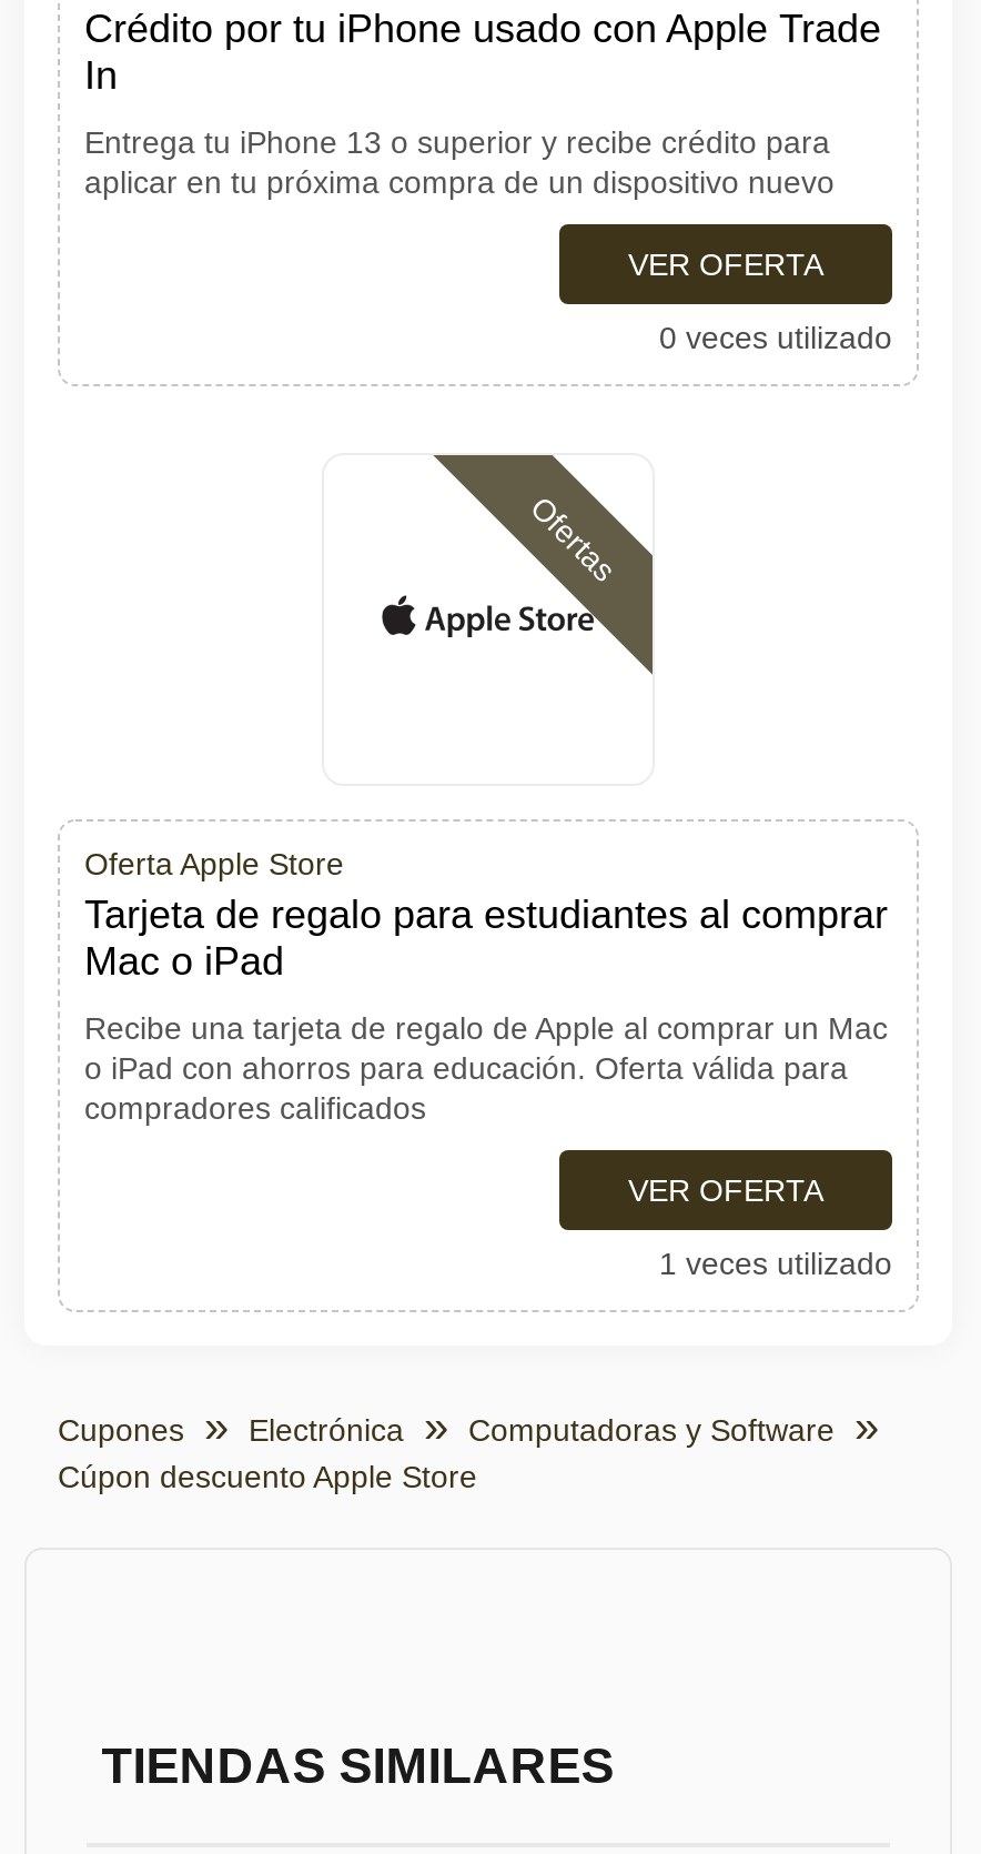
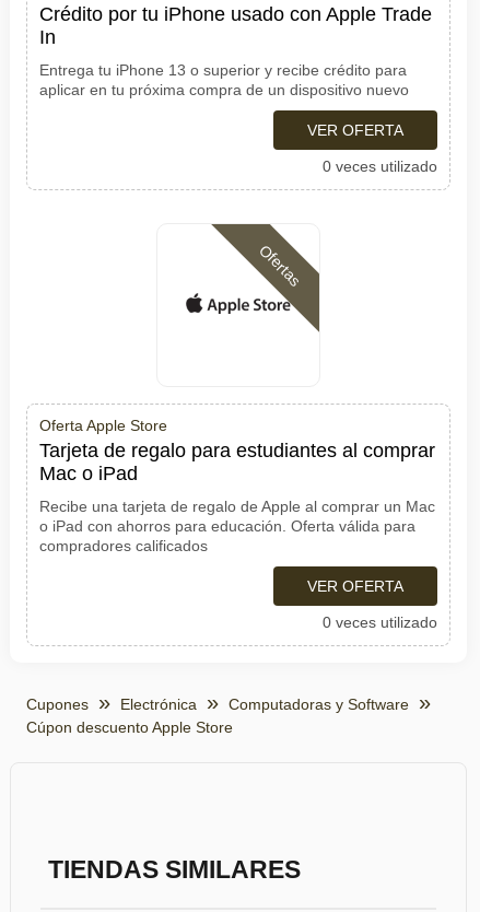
- 1 veces utilizado
+ 0 veces utilizado
